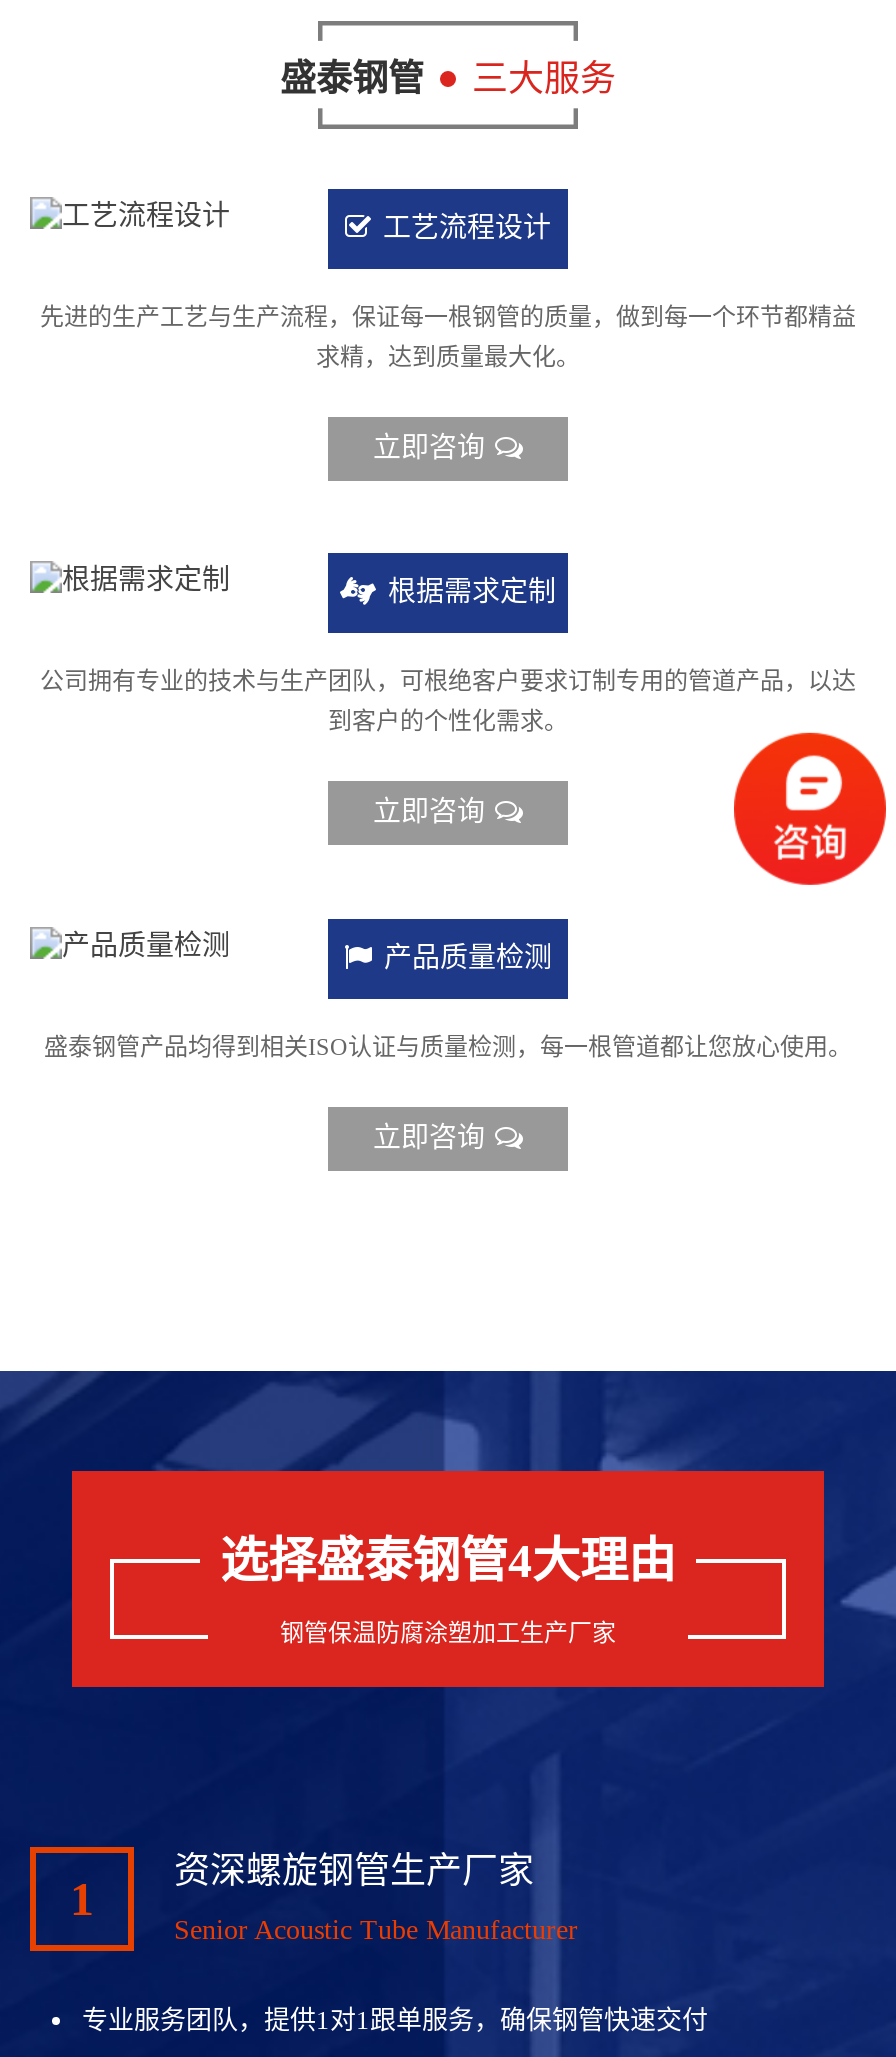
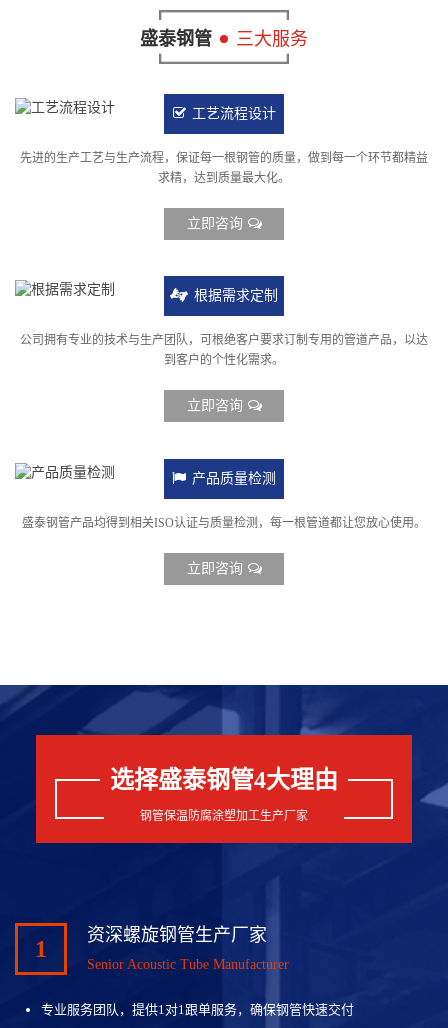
- [image]
